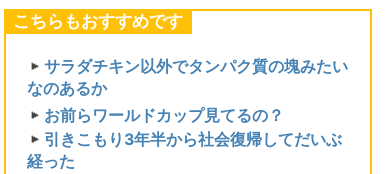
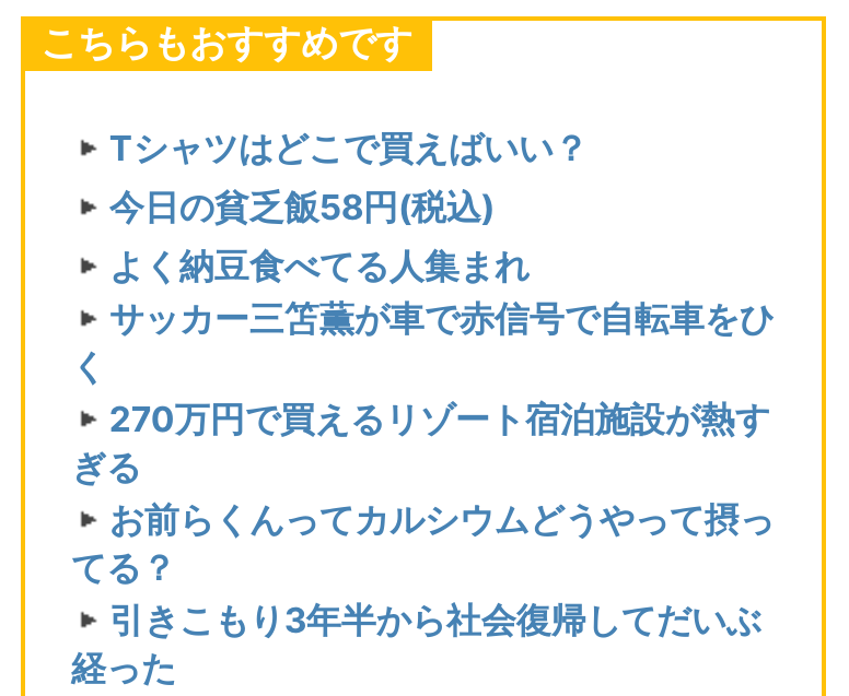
- サラダチキン以外でタンパク質の塊みたい
- なのあるか
- お前らワールドカップ見てるの？
+ Tシャツはどこで買えばいい？
+ 今日の貧乏飯58円(税込)
+ よく納豆食べてる人集まれ
+ サッカー三笘薫が車で赤信号で自転車をひ
+ く
+ 270万円で買えるリゾート宿泊施設が熱す
+ ぎる
+ お前らくんってカルシウムどうやって摂っ
+ てる？
